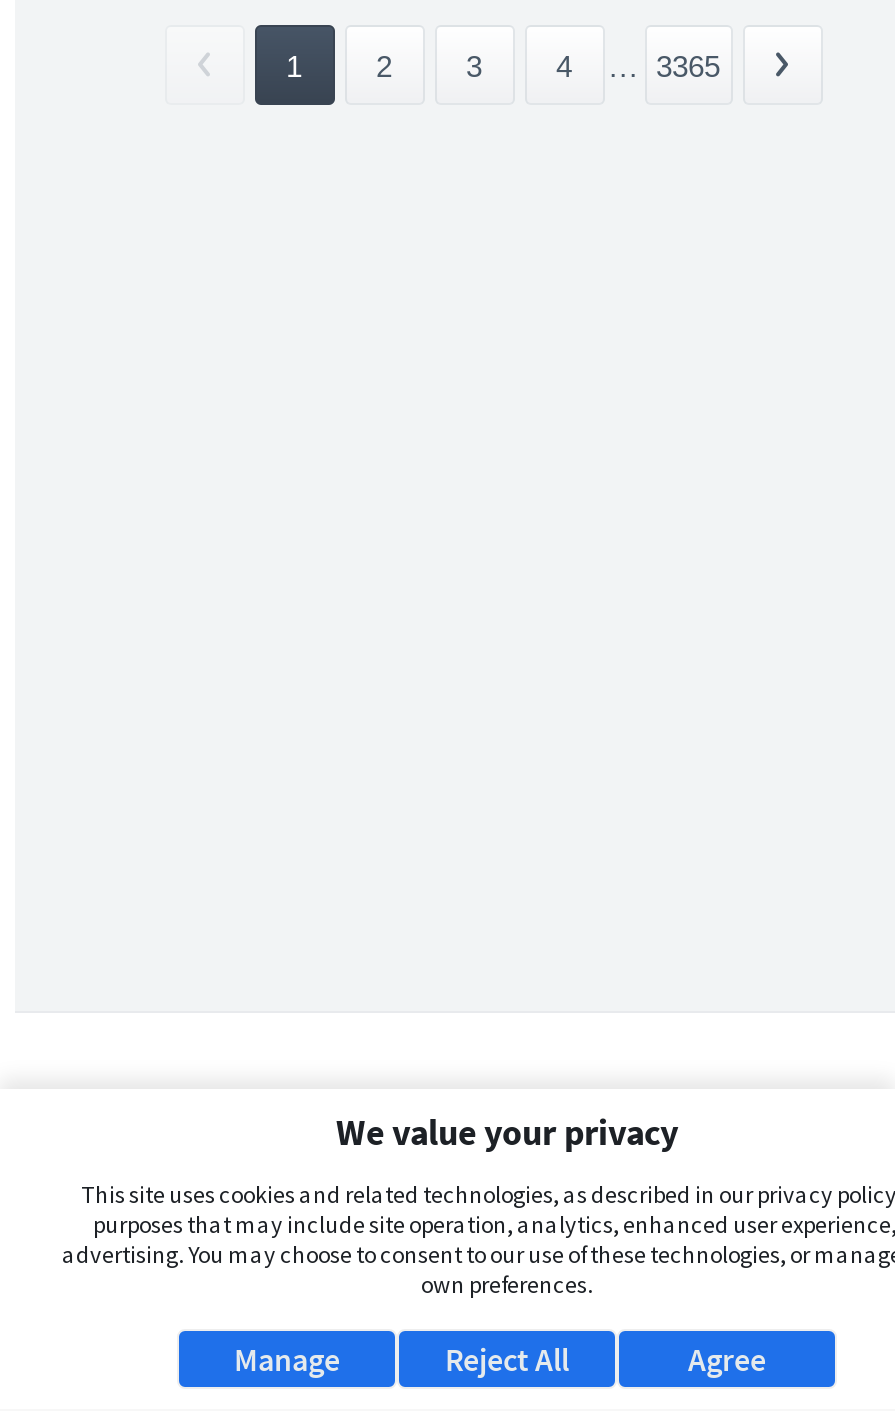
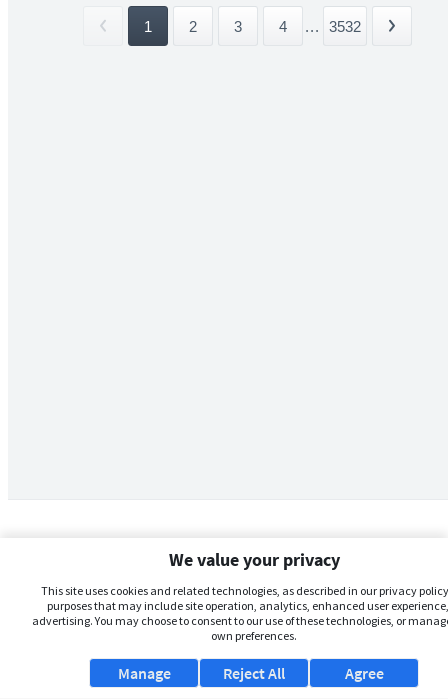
- 4 ... 3365
+ 4 ... 3532
